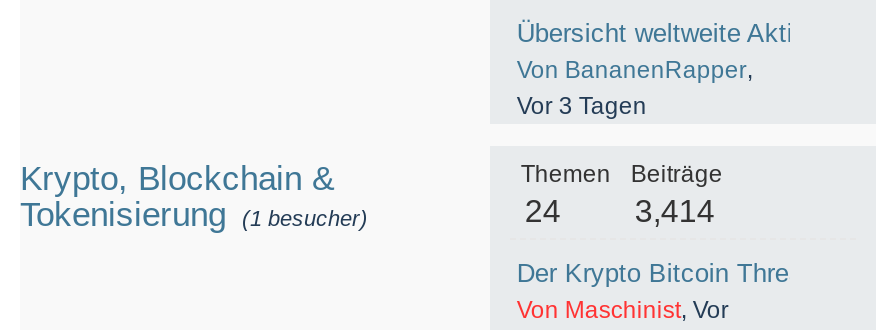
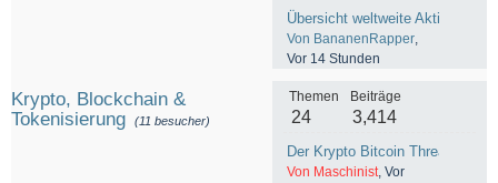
- Vor 3 Tagen
+ Vor 14 Stunden

- Tokenisierung (1 besucher)
+ Tokenisierung (11 besucher)
